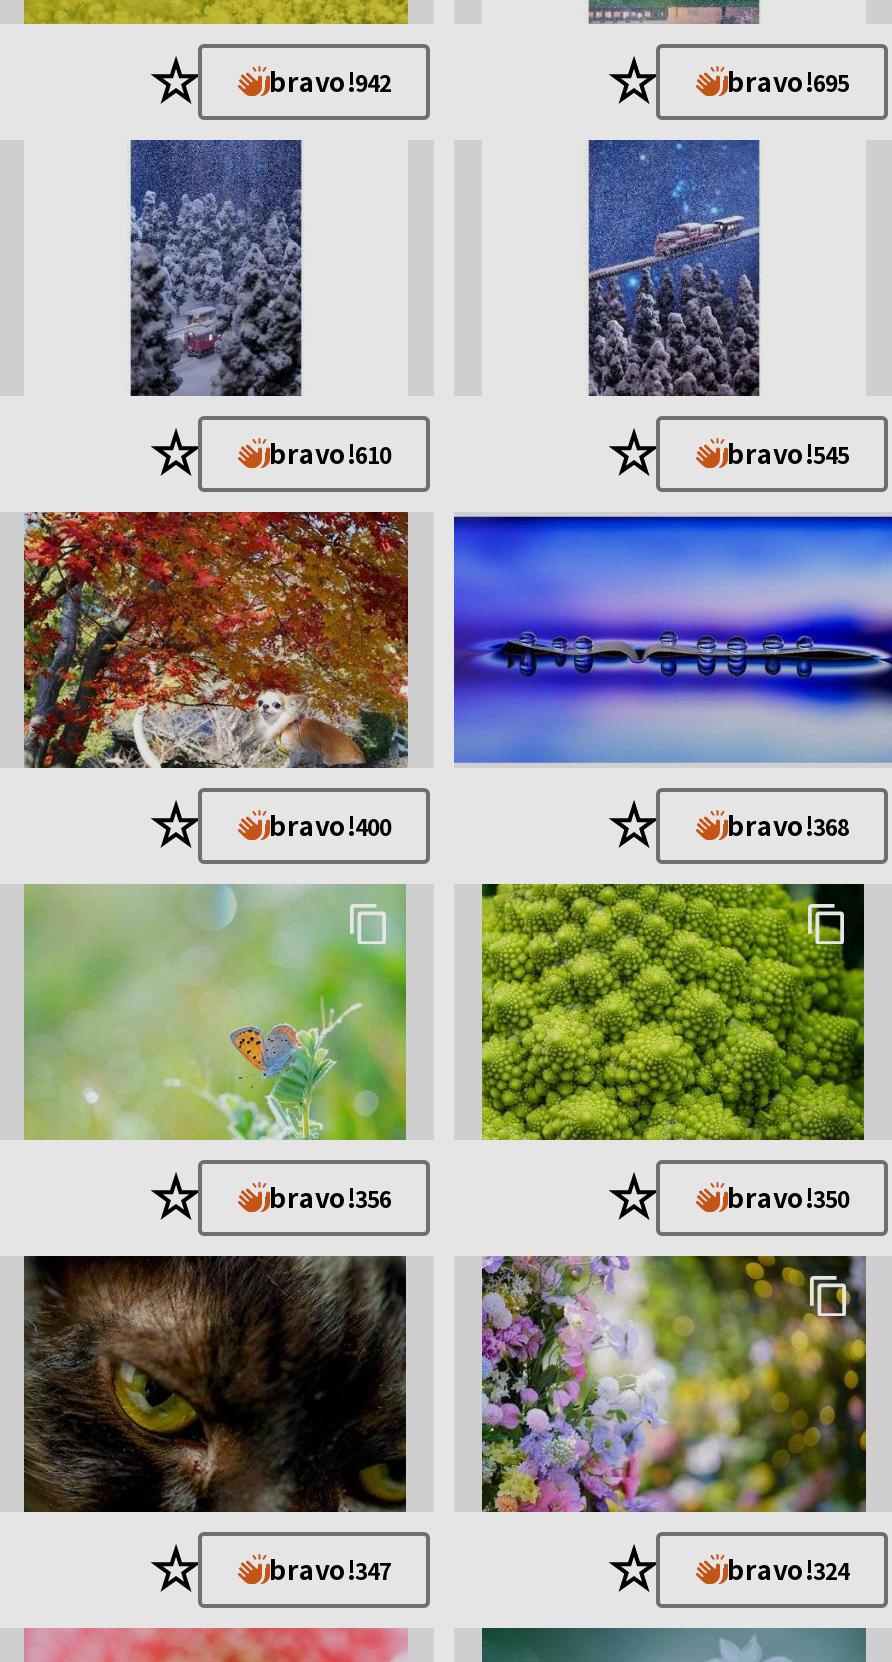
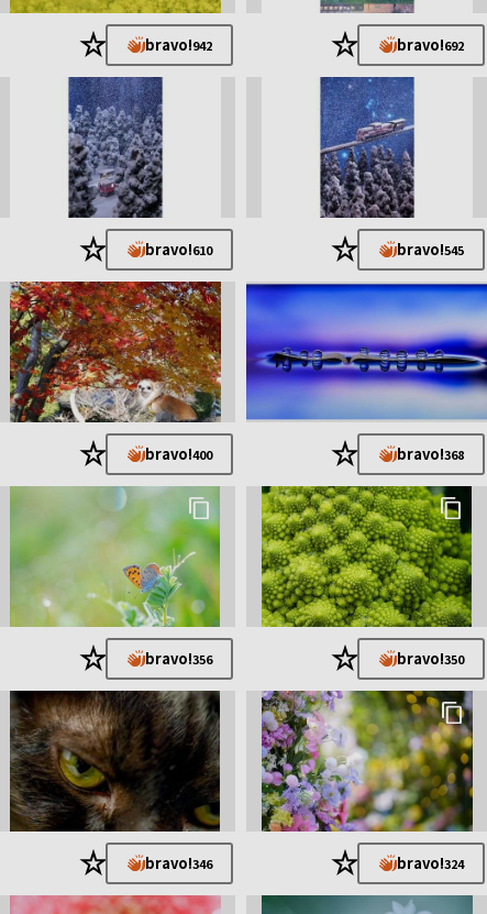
- bravo!695
+ bravo!692

- bravo!347
+ bravo!346
